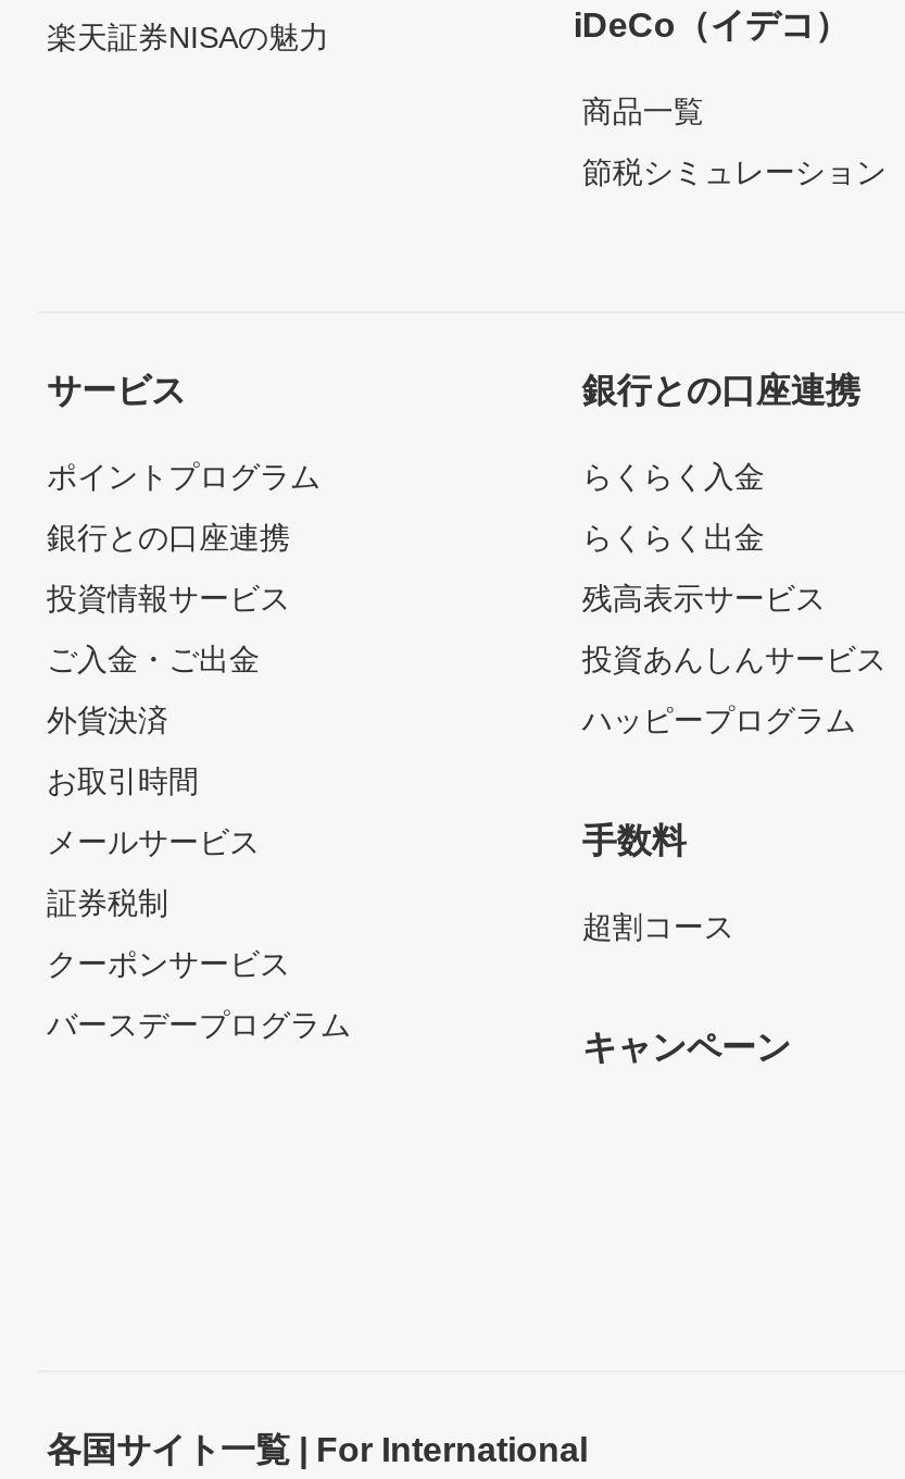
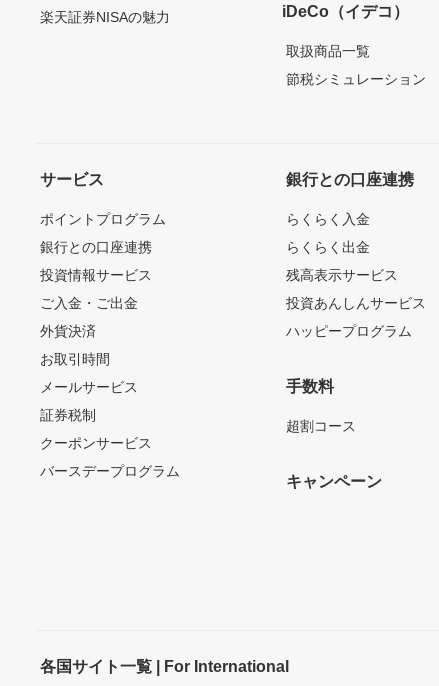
- 商品一覧
+ 取扱商品一覧
